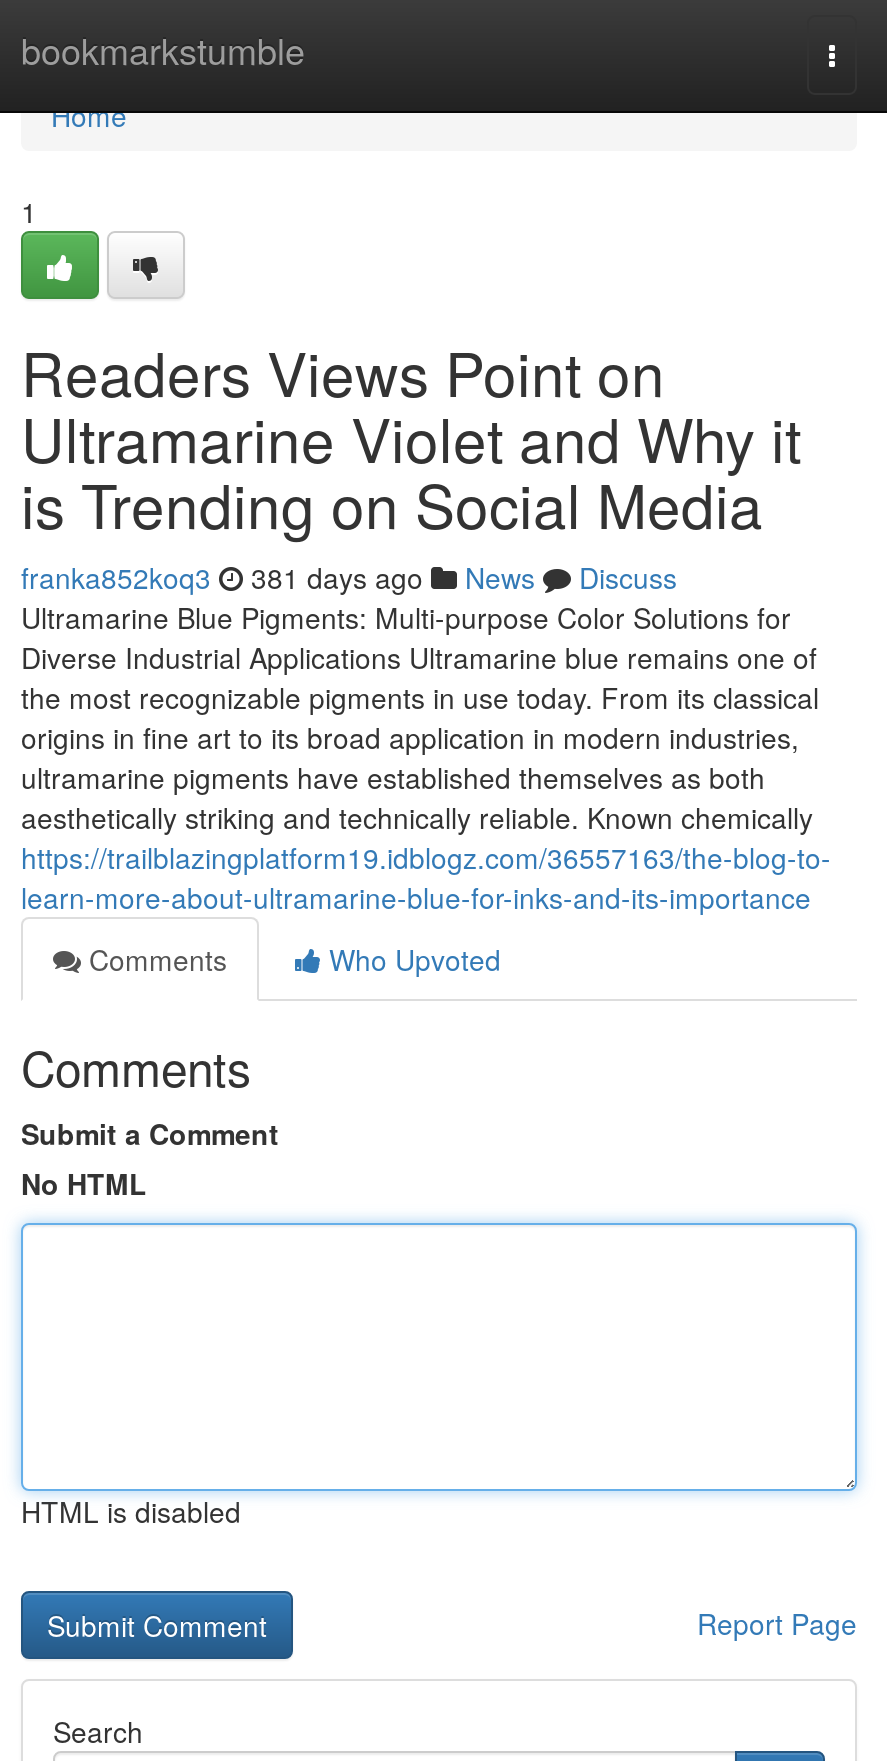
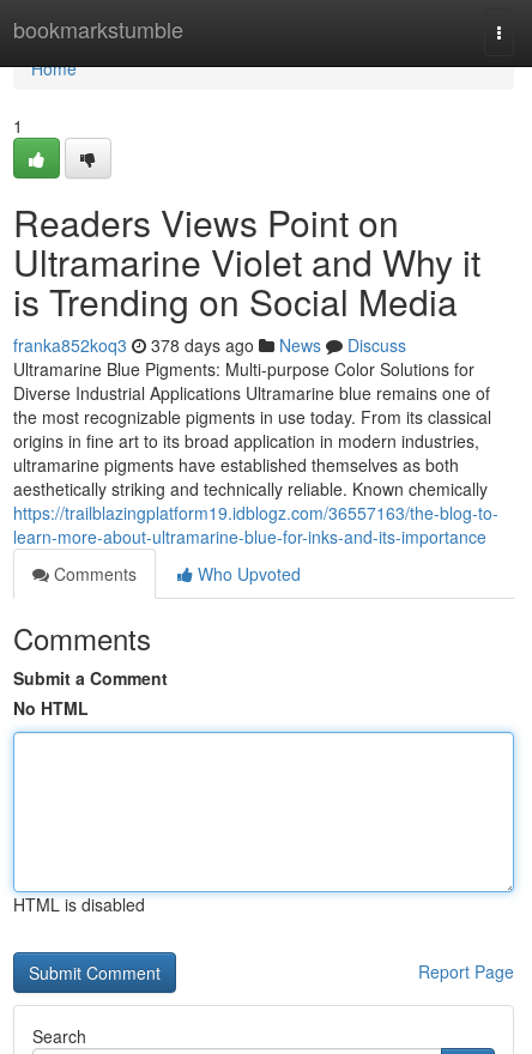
- franka852koq3 381 days ago News Discuss
+ franka852koq3 378 days ago News Discuss
